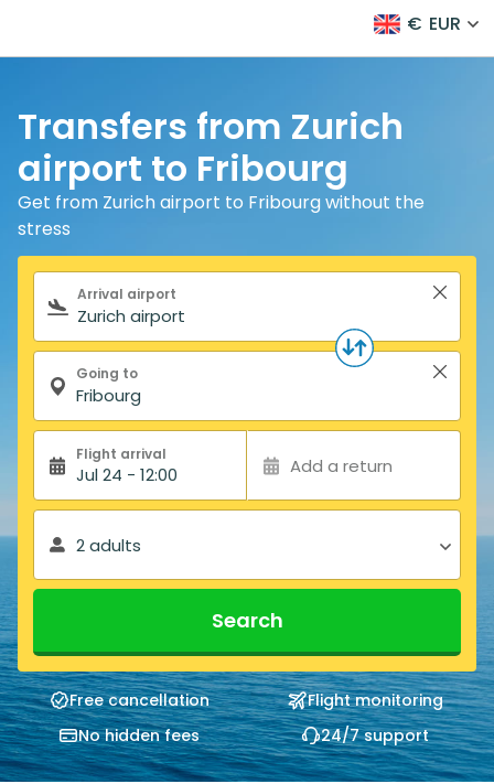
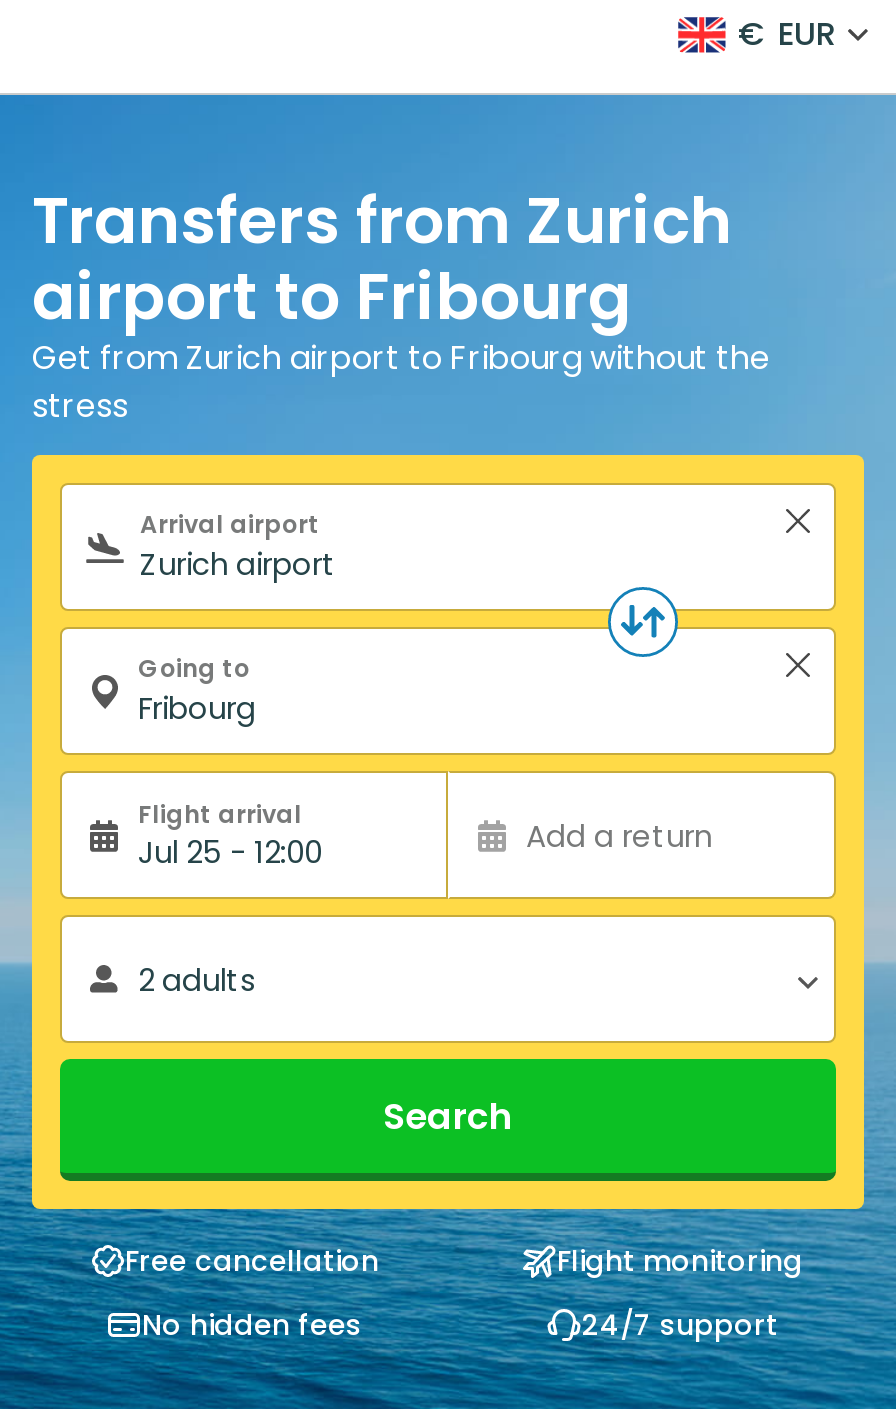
- Jul 24 - 12:00
+ Jul 25 - 12:00
